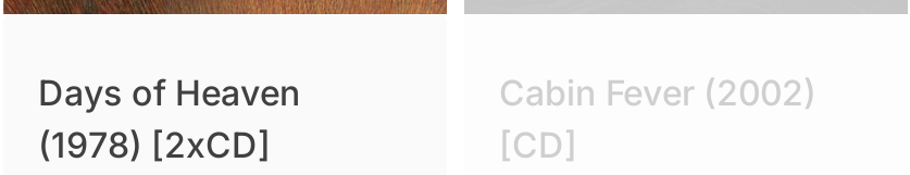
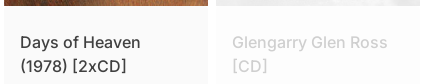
- Cabin Fever (2002)
+ Glengarry Glen Ross
